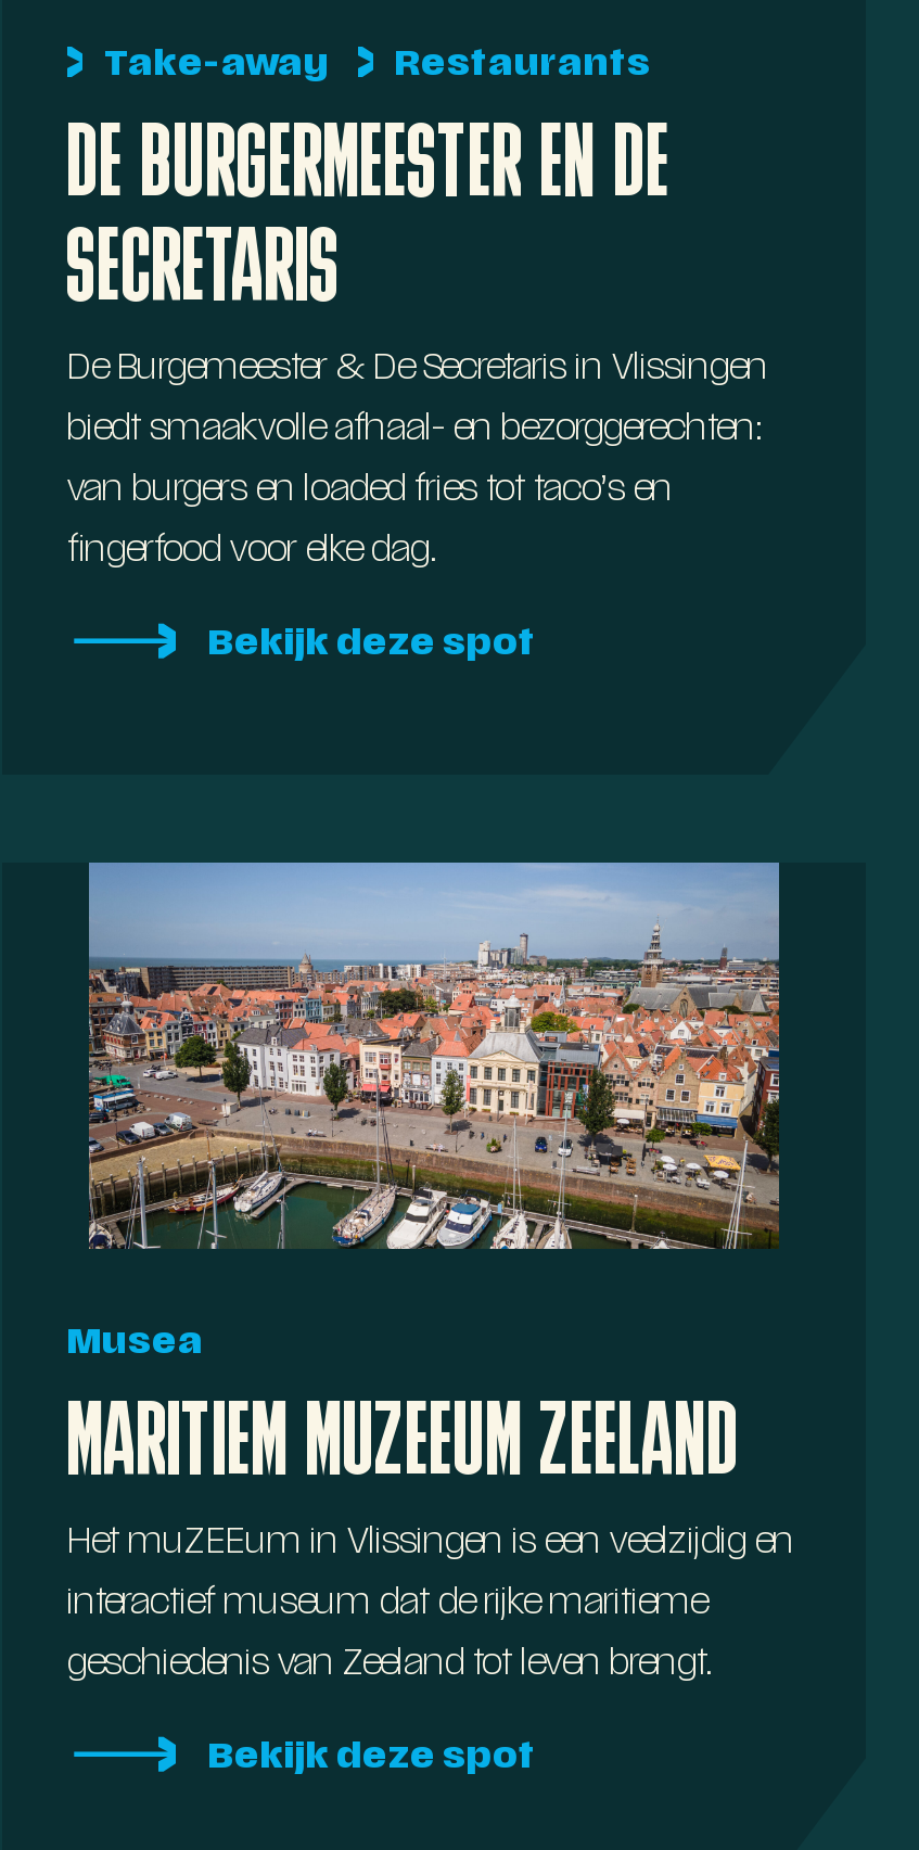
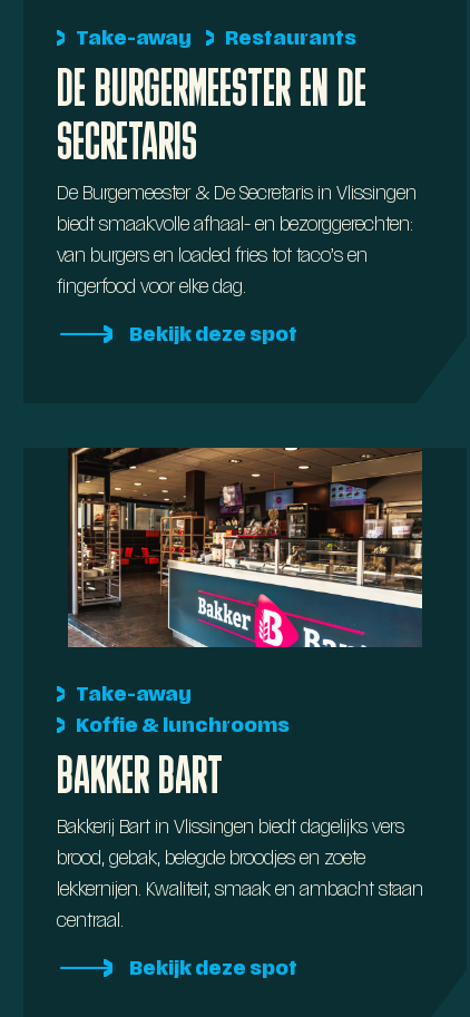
- [image]
- Musea
- MARITIEM MUZEEUM ZEELAND
- Het muZEEum in Vlissingen is een veelzijdig en
- interactief museum dat de rijke maritieme
- geschiedenis van Zeeland tot leven brengt.
+ [image]
+ Take-away
+ Koffie & lunchrooms
+ BAKKER BART
+ Bakkerij Bart in Vlissingen biedt dagelijks vers
+ brood, gebak, belegde broodjes en zoete
+ lekkernijen. Kwaliteit, smaak en ambacht staan
+ centraal.
